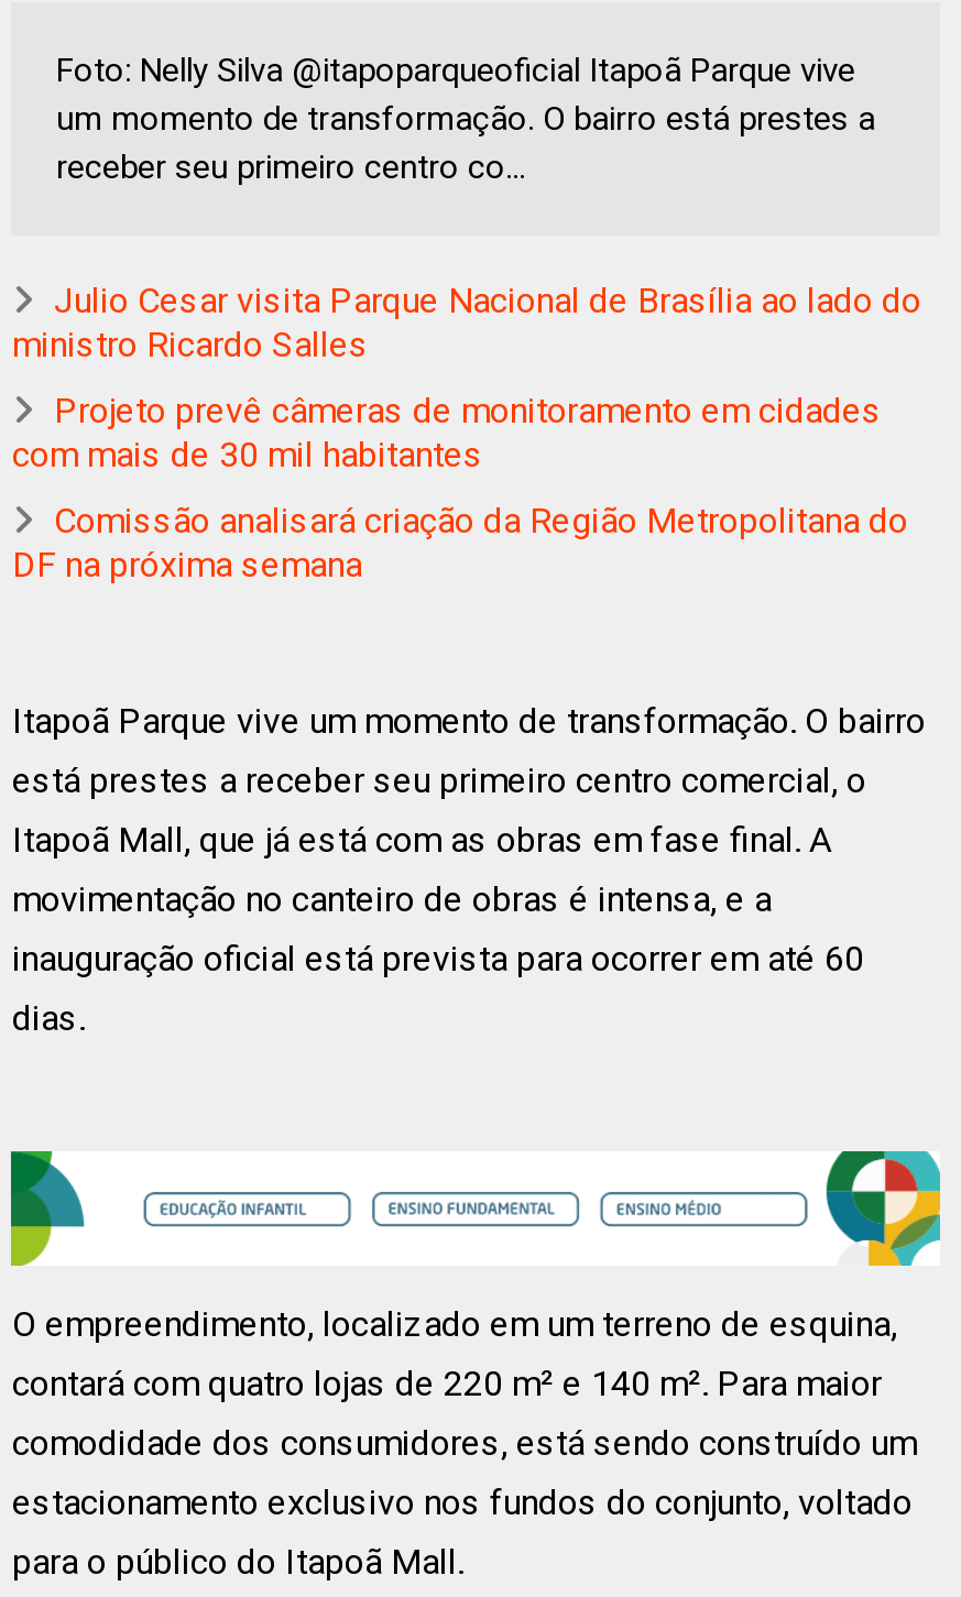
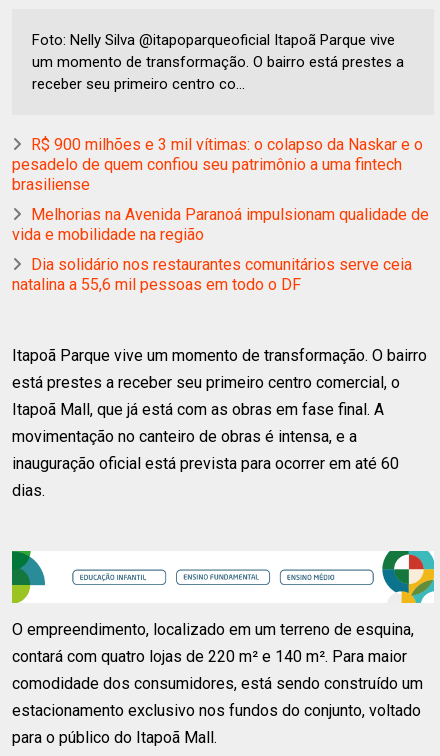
- Julio Cesar visita Parque Nacional de Brasília ao lado do
- ministro Ricardo Salles
+ R$ 900 milhões e 3 mil vítimas: o colapso da Naskar e o
+ pesadelo de quem confiou seu patrimônio a uma fintech
+ brasiliense

- Projeto prevê câmeras de monitoramento em cidades
- com mais de 30 mil habitantes
+ Melhorias na Avenida Paranoá impulsionam qualidade de
+ vida e mobilidade na região

- Comissão analisará criação da Região Metropolitana do
- DF na próxima semana
+ Dia solidário nos restaurantes comunitários serve ceia
+ natalina a 55,6 mil pessoas em todo o DF
